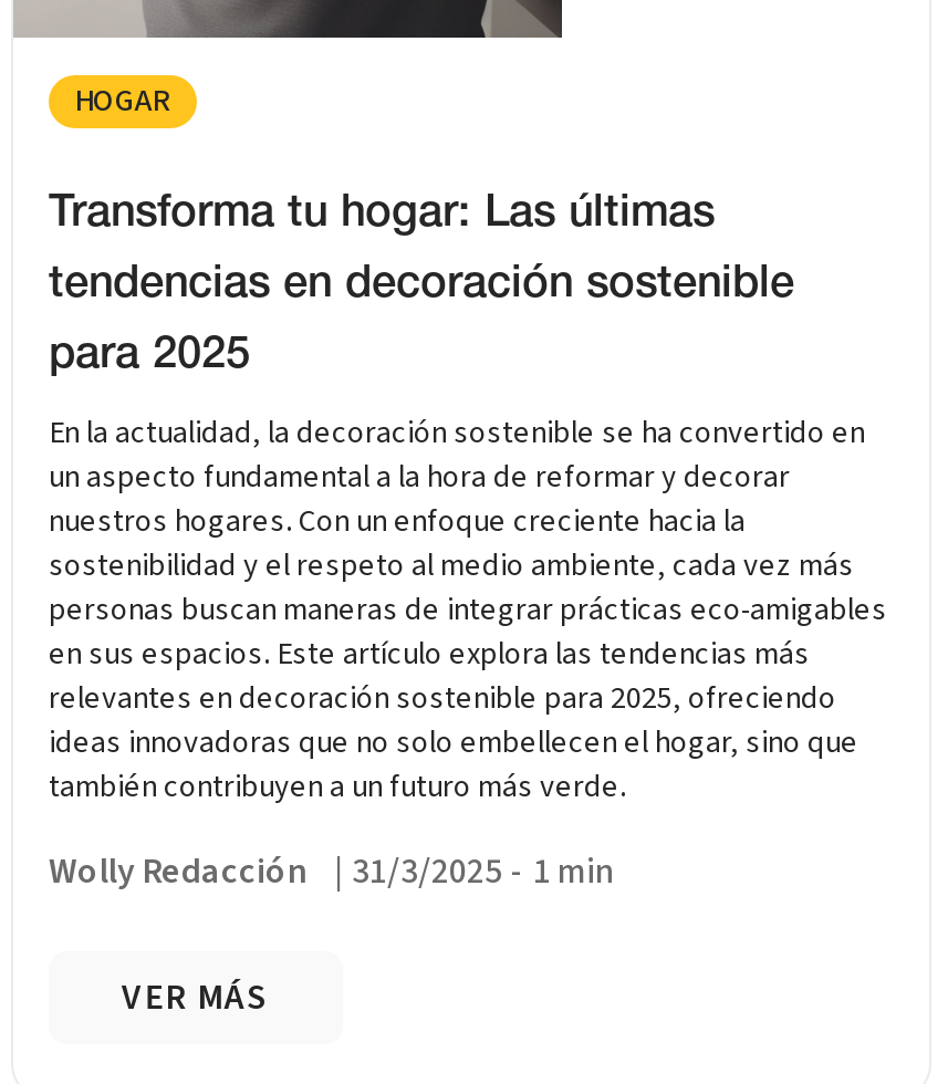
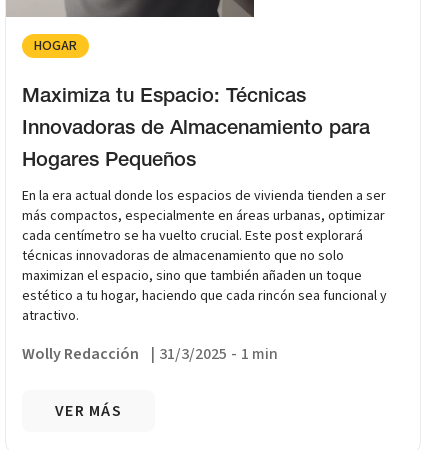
- Transforma tu hogar: Las últimas
+ Maximiza tu Espacio: Técnicas

- tendencias en decoración sostenible
+ Innovadoras de Almacenamiento para

- para 2025
+ Hogares Pequeños

- En la actualidad, la decoración sostenible se ha convertido en
- un aspecto fundamental a la hora de reformar y decorar
- nuestros hogares. Con un enfoque creciente hacia la
- sostenibilidad y el respeto al medio ambiente, cada vez más
- personas buscan maneras de integrar prácticas eco-amigables
- en sus espacios. Este artículo explora las tendencias más
- relevantes en decoración sostenible para 2025, ofreciendo
- ideas innovadoras que no solo embellecen el hogar, sino que
- también contribuyen a un futuro más verde.
+ En la era actual donde los espacios de vivienda tienden a ser
+ más compactos, especialmente en áreas urbanas, optimizar
+ cada centímetro se ha vuelto crucial. Este post explorará
+ técnicas innovadoras de almacenamiento que no solo
+ maximizan el espacio, sino que también añaden un toque
+ estético a tu hogar, haciendo que cada rincón sea funcional y
+ atractivo.
